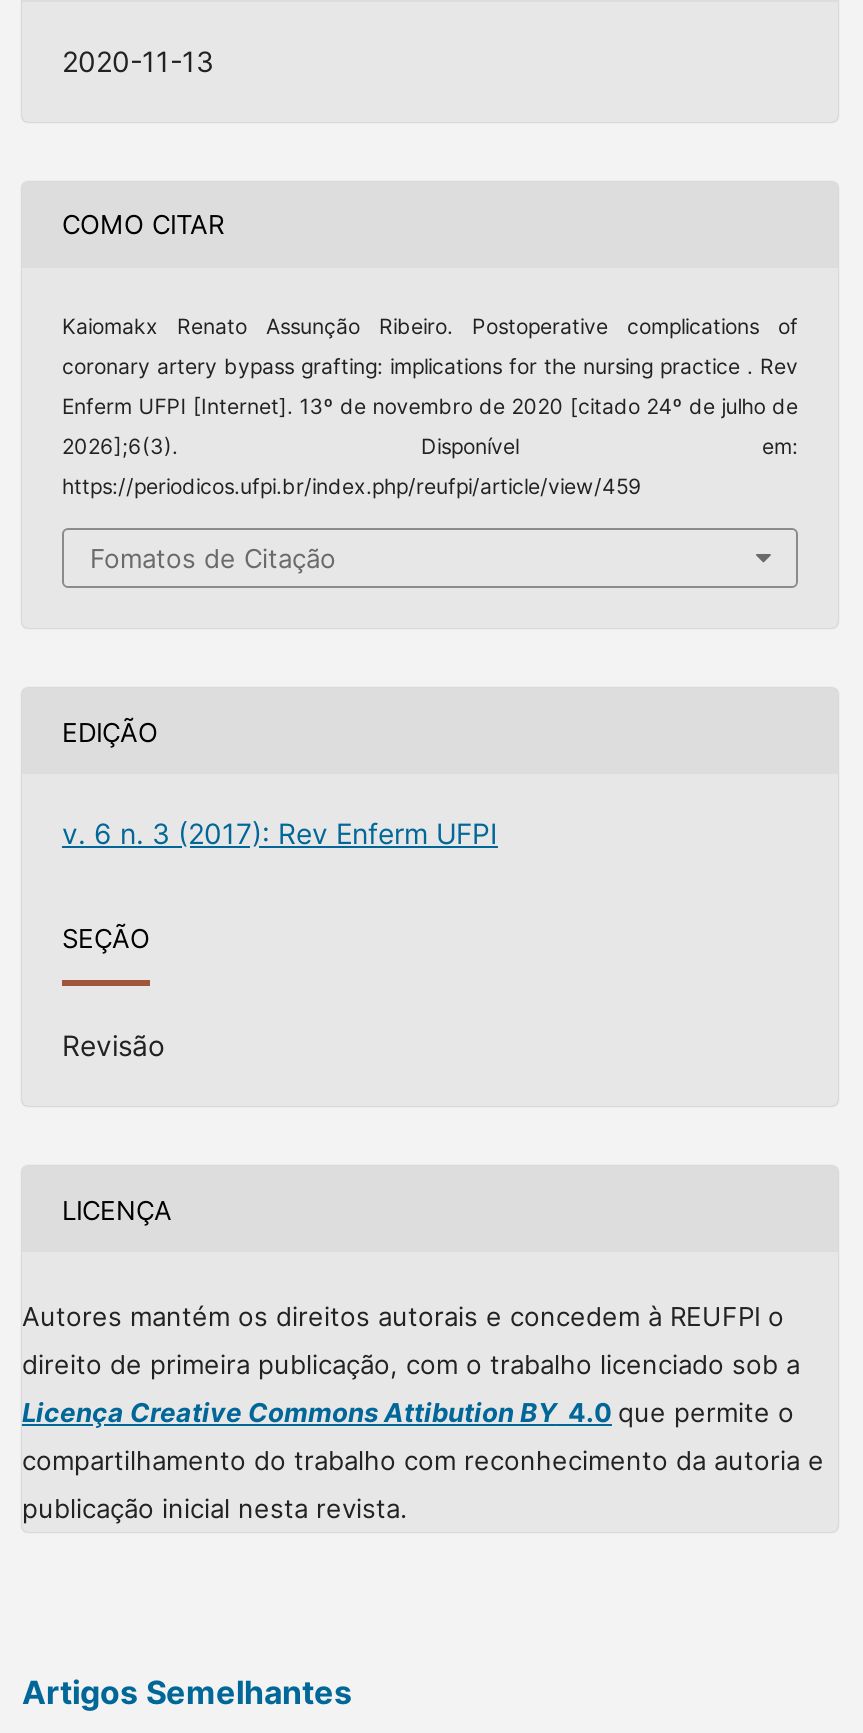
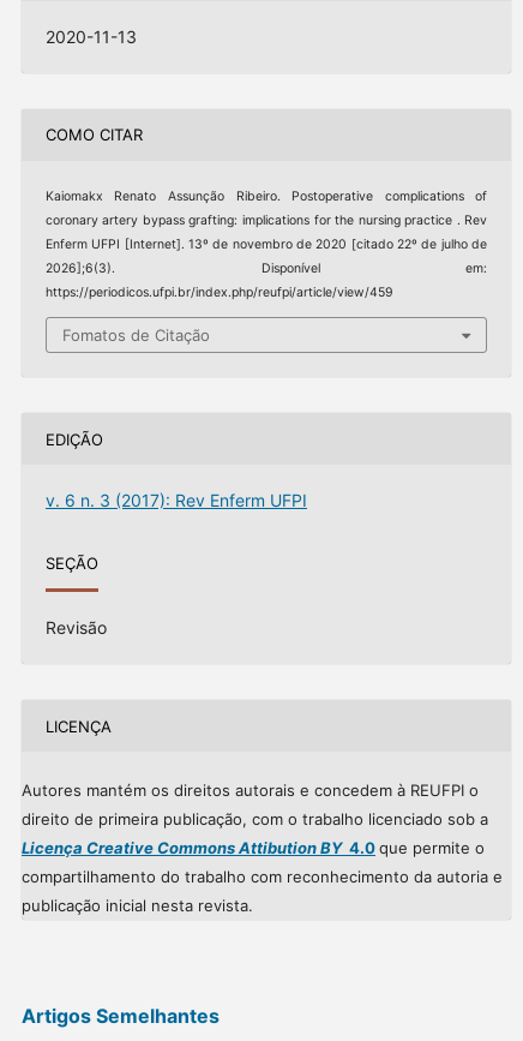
- Enferm UFPI [Internet]. 13º de novembro de 2020 [citado 24º de julho de
+ Enferm UFPI [Internet]. 13º de novembro de 2020 [citado 22º de julho de
